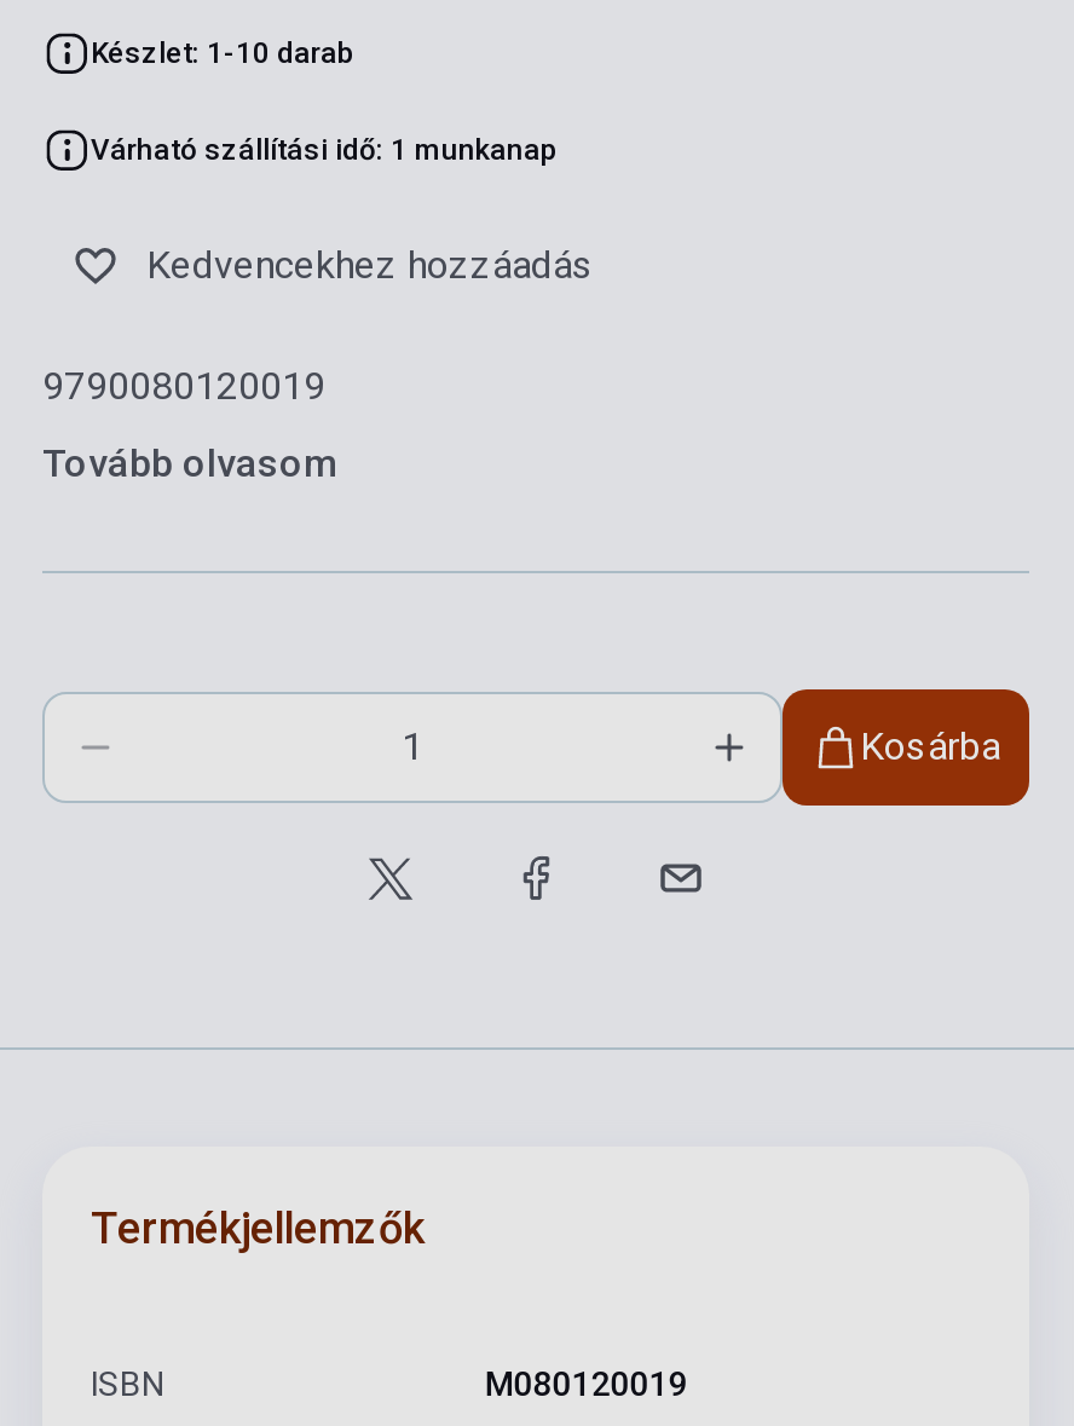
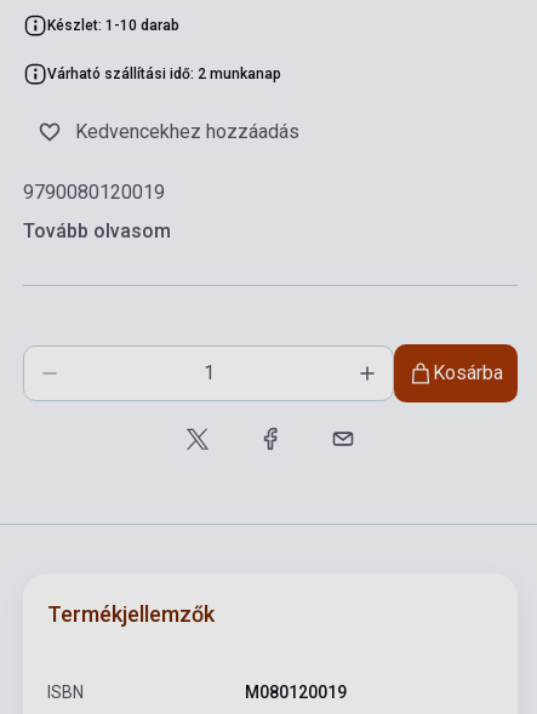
- Várható szállítási idő: 1 munkanap
+ Várható szállítási idő: 2 munkanap
